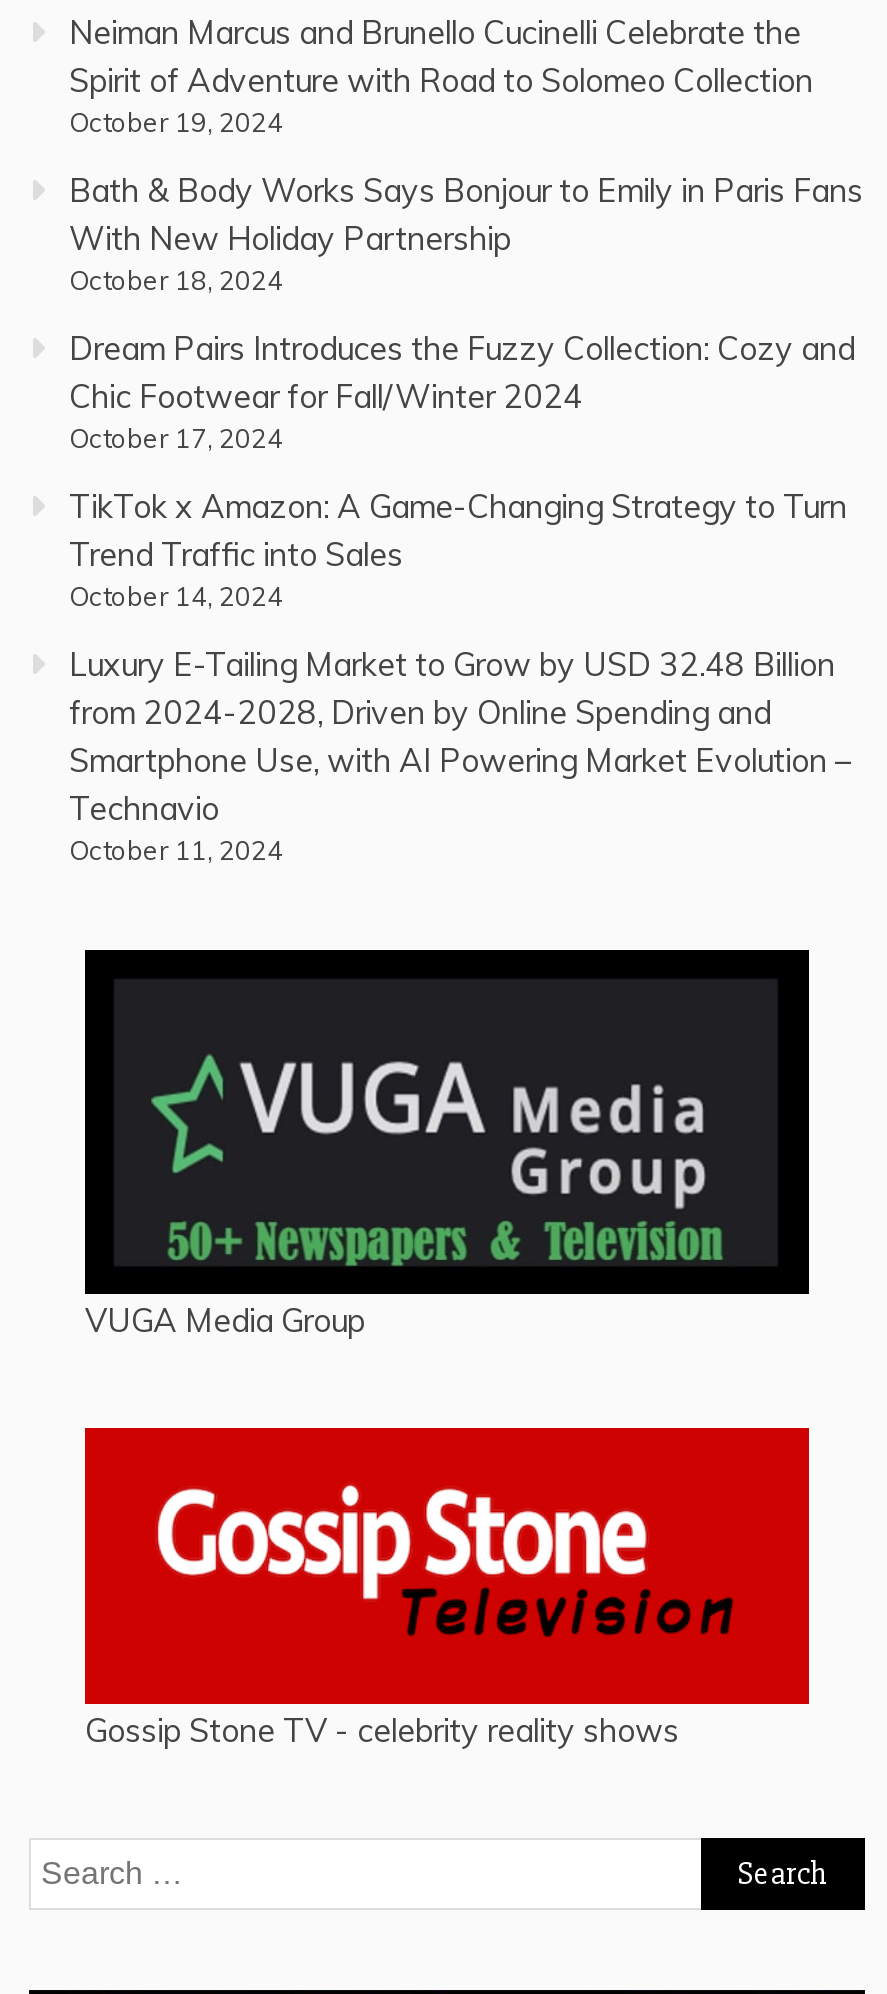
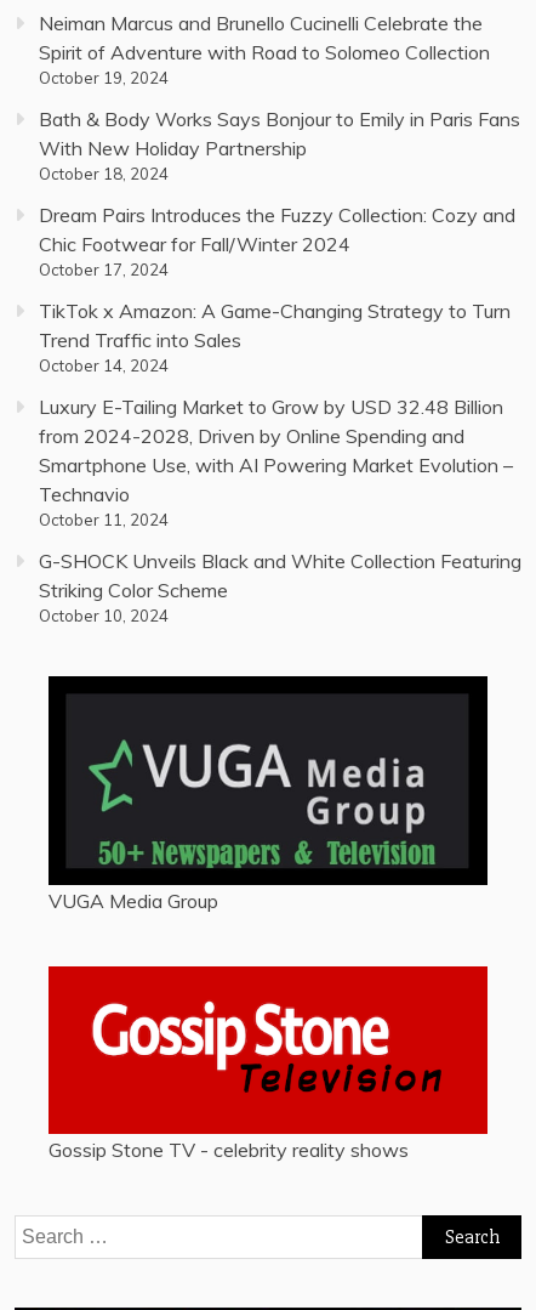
+ G-SHOCK Unveils Black and White Collection Featuring
+ Striking Color Scheme
+ October 10, 2024
